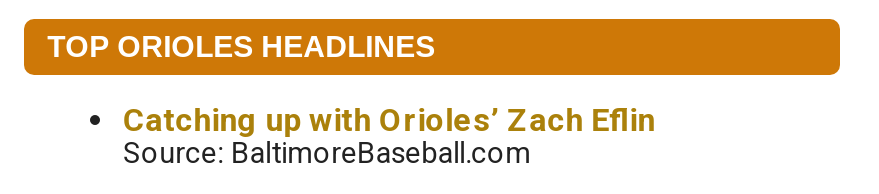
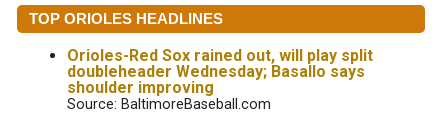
- Catching up with Orioles’ Zach Eflin
+ Orioles-Red Sox rained out, will play split
+ doubleheader Wednesday; Basallo says
+ shoulder improving
